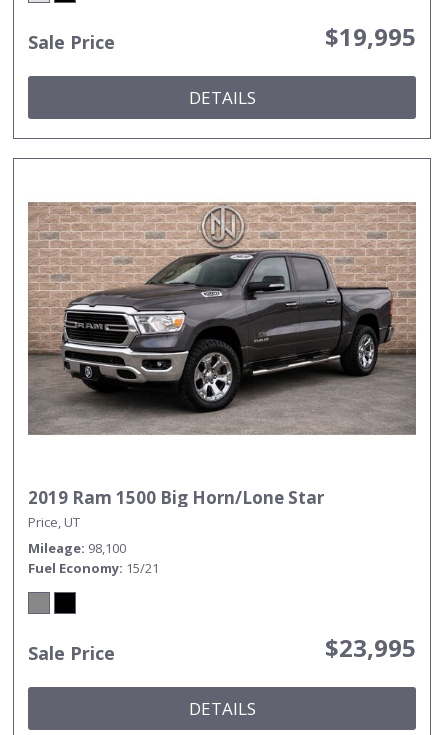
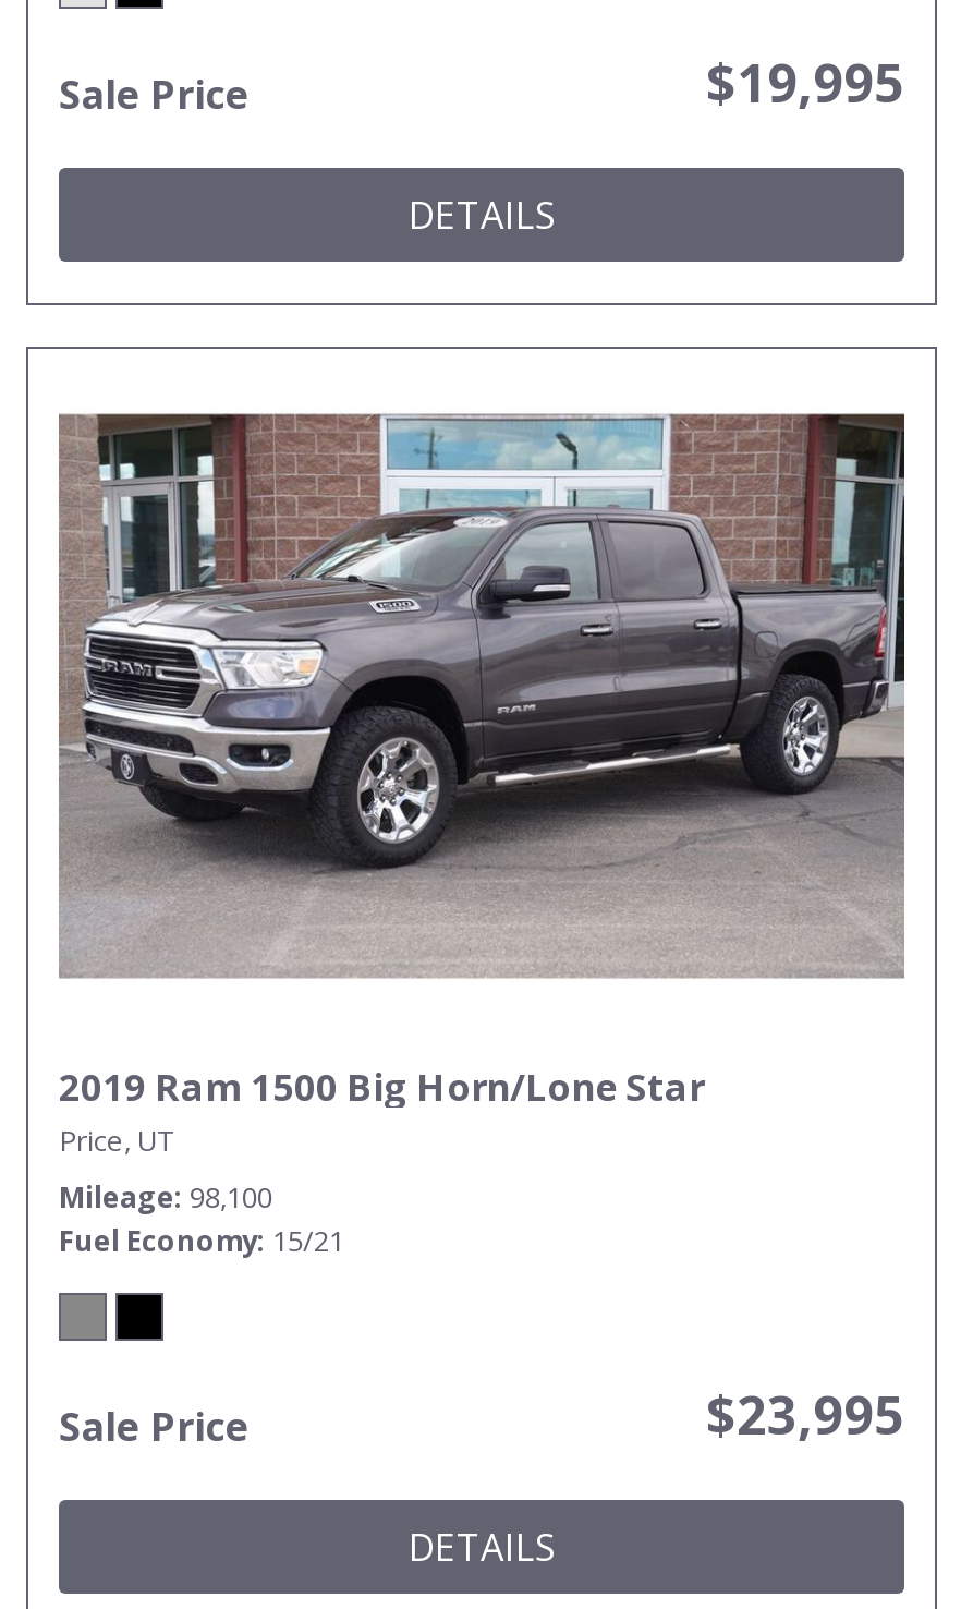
- [image]
+ [image]
